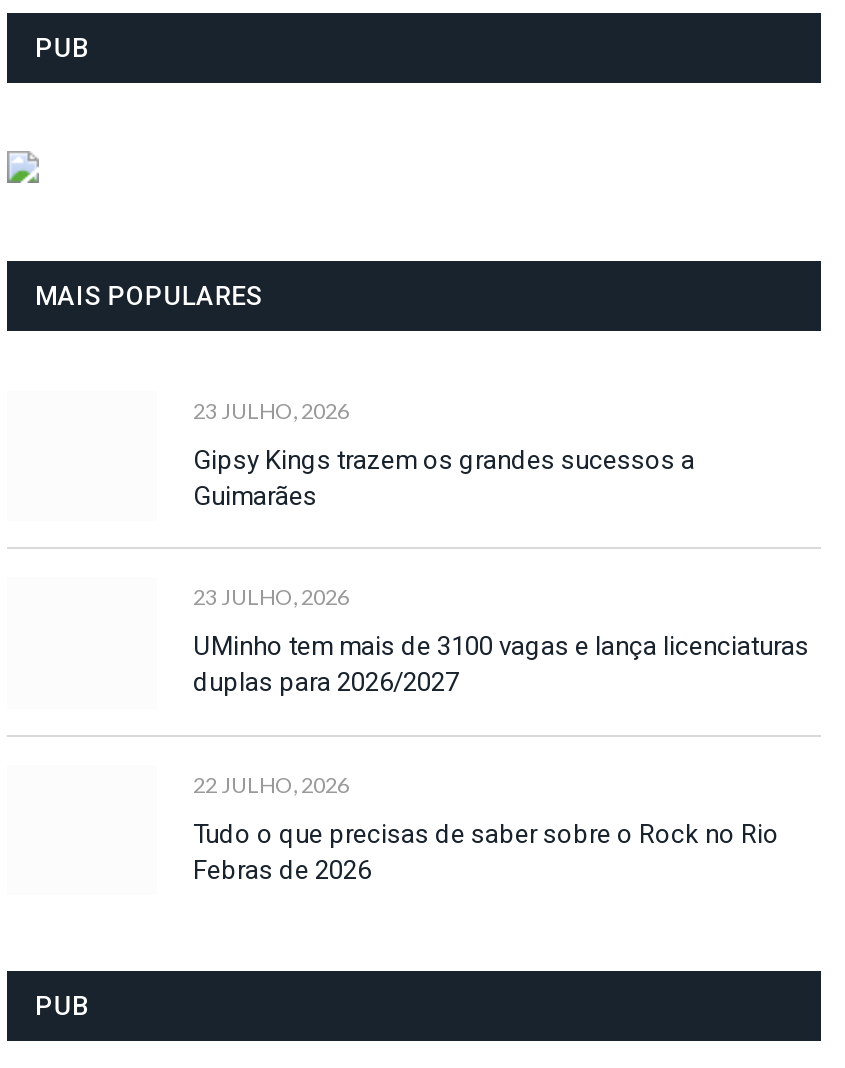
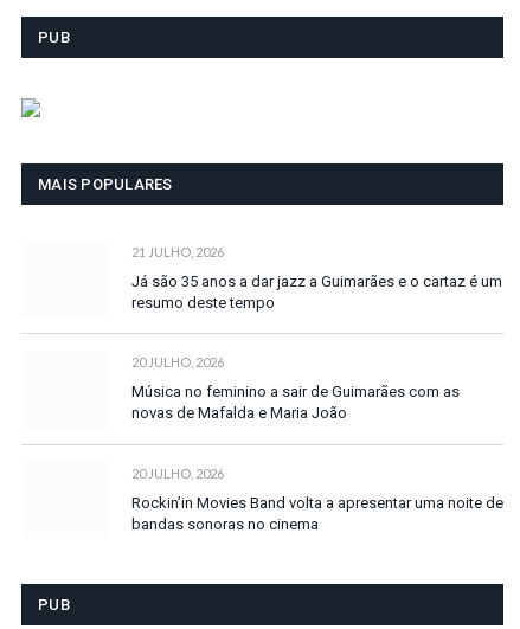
- 23 JULHO, 2026
+ 21 JULHO, 2026

- Gipsy Kings trazem os grandes sucessos a
- Guimarães
+ Já são 35 anos a dar jazz a Guimarães e o cartaz é um
+ resumo deste tempo

- 23 JULHO, 2026
+ 20 JULHO, 2026

- UMinho tem mais de 3100 vagas e lança licenciaturas
- duplas para 2026/2027
+ Música no feminino a sair de Guimarães com as
+ novas de Mafalda e Maria João

- 22 JULHO, 2026
+ 20 JULHO, 2026

- Tudo o que precisas de saber sobre o Rock no Rio
- Febras de 2026
+ Rockin’in Movies Band volta a apresentar uma noite de
+ bandas sonoras no cinema
